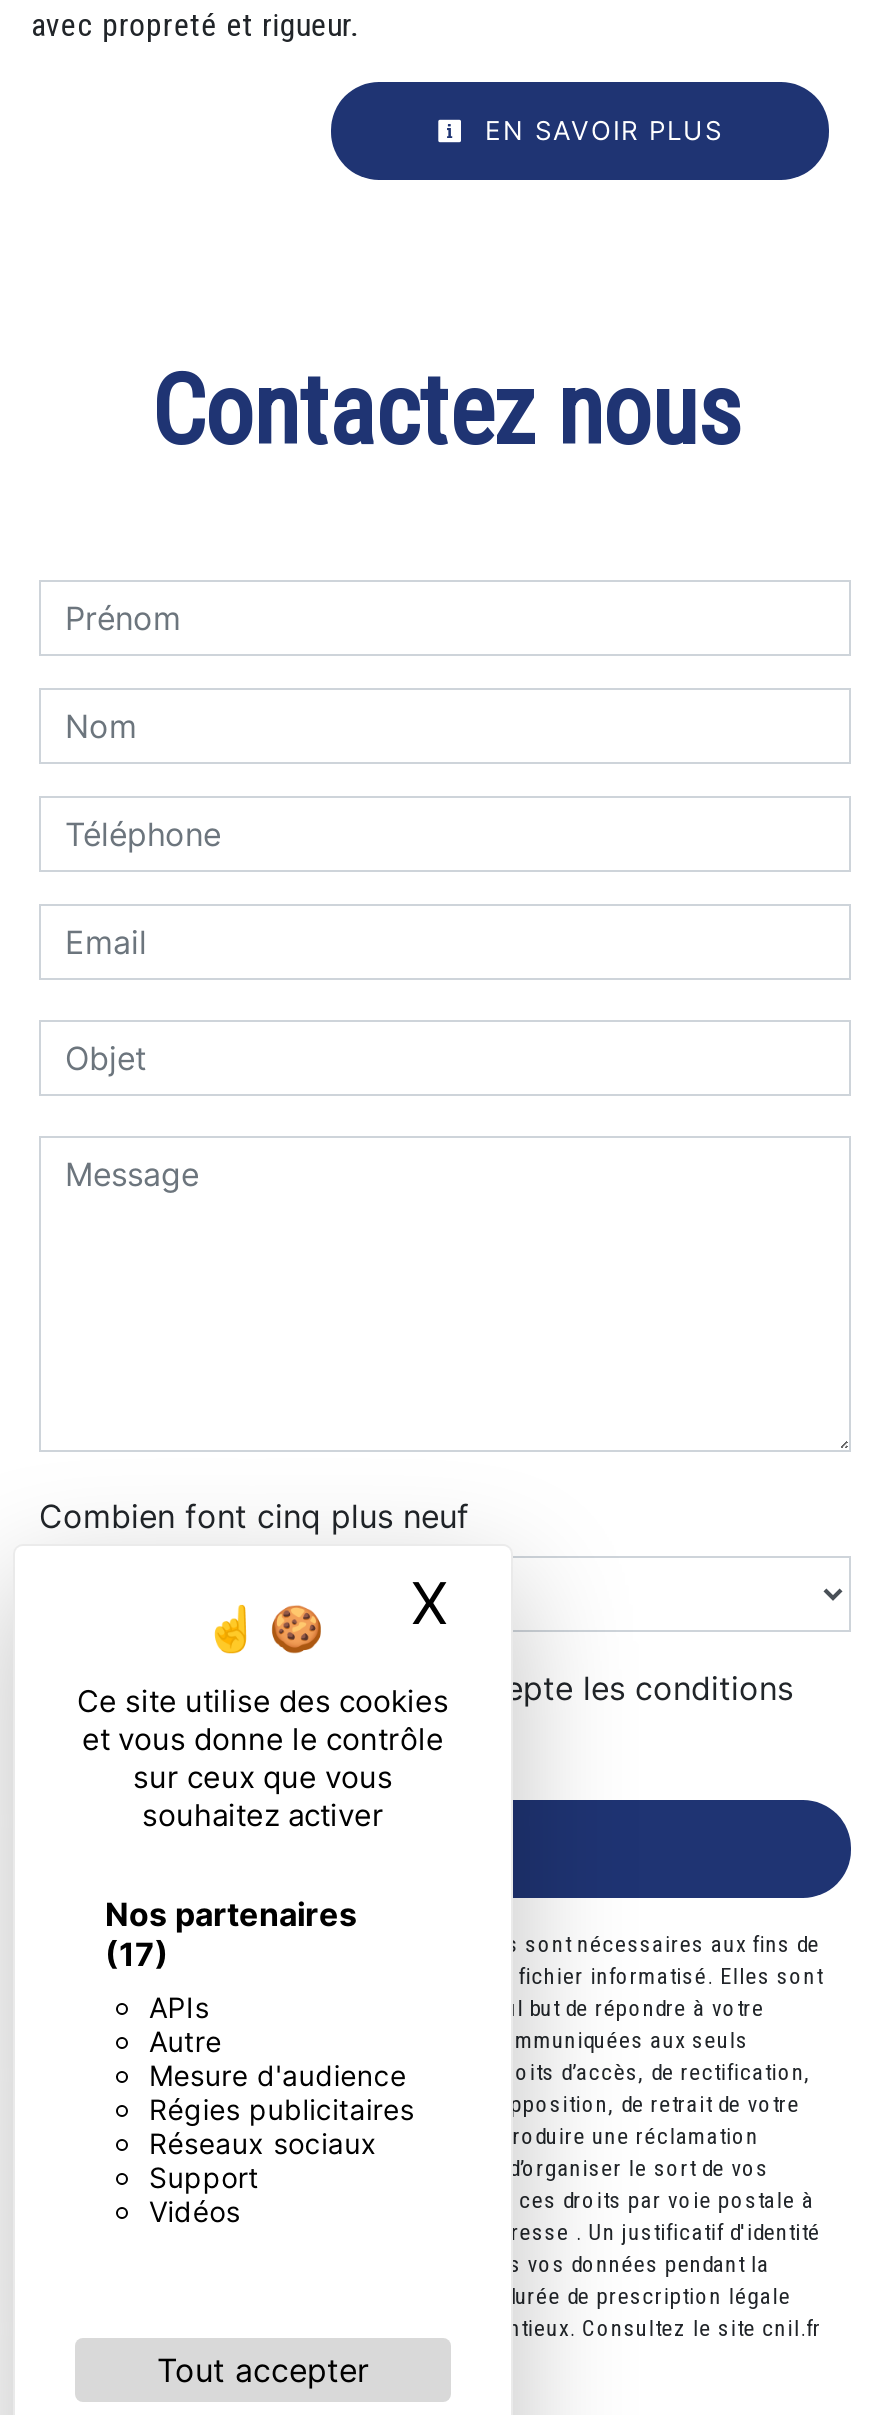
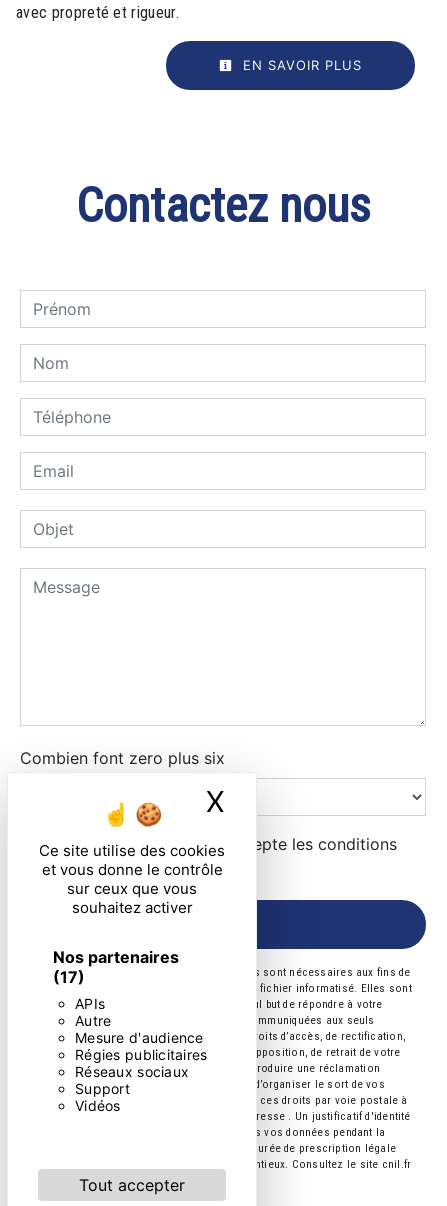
- Combien font cinq plus neuf
+ Combien font zero plus six
